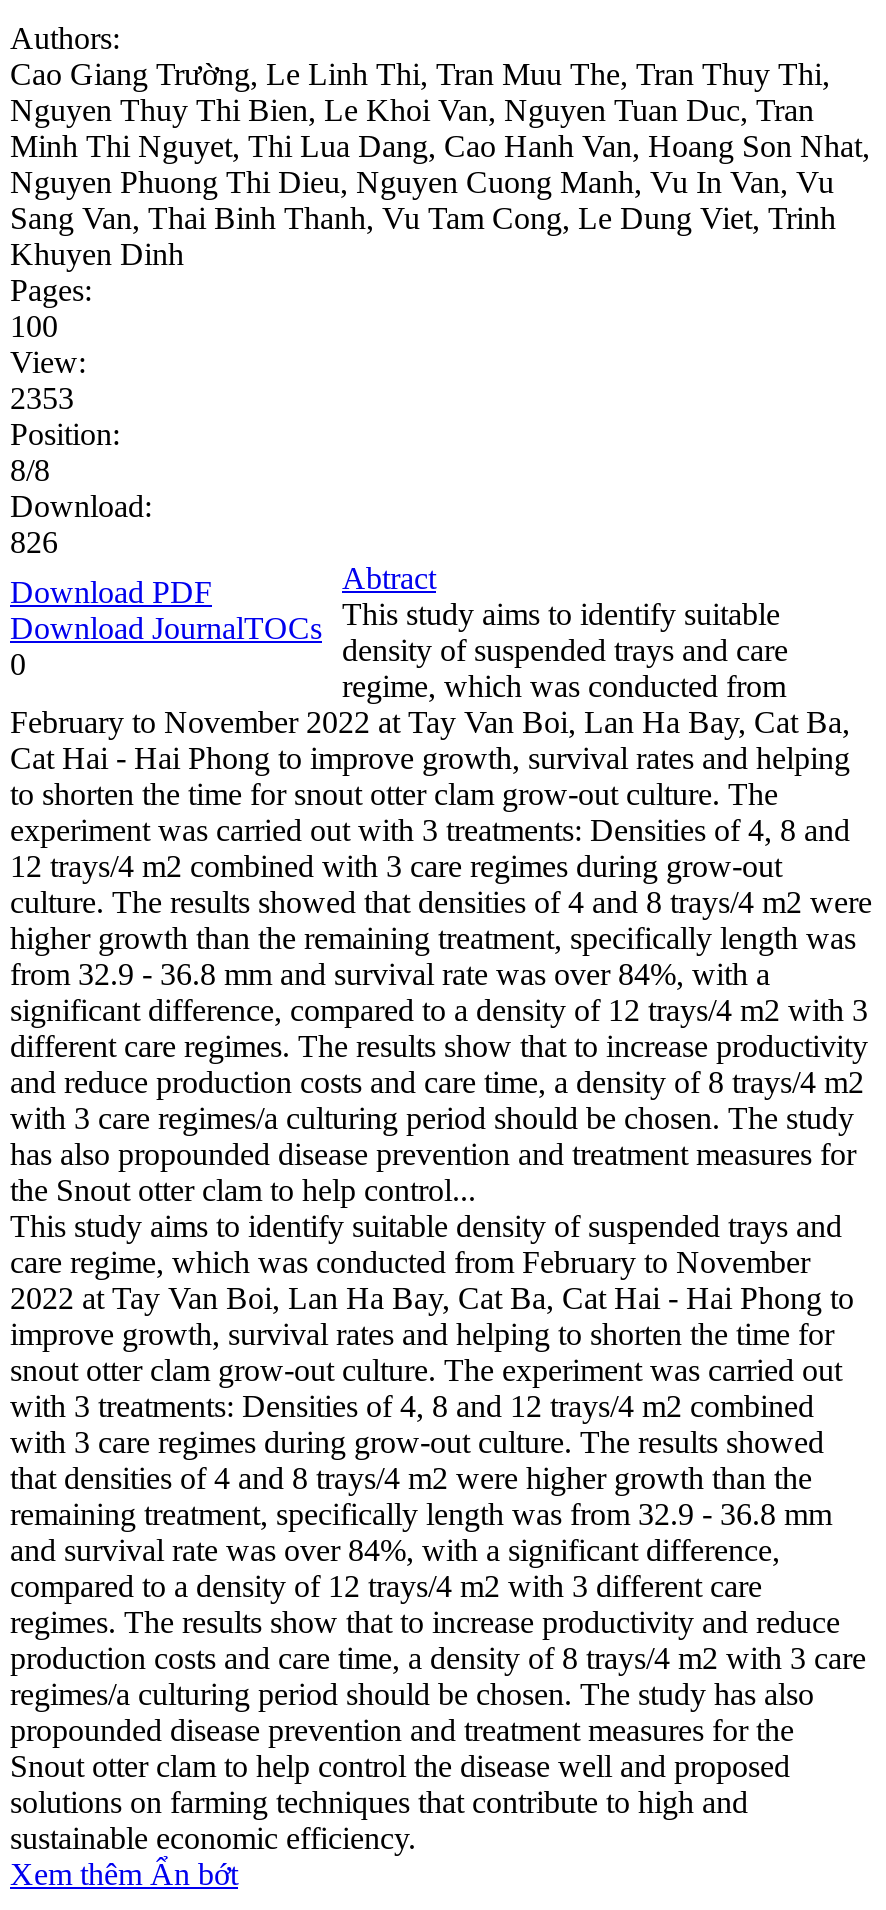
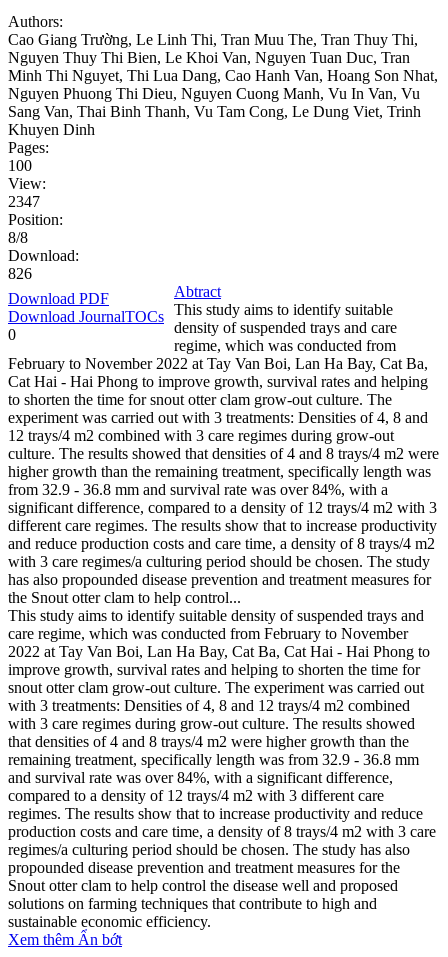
- 2353
+ 2347
